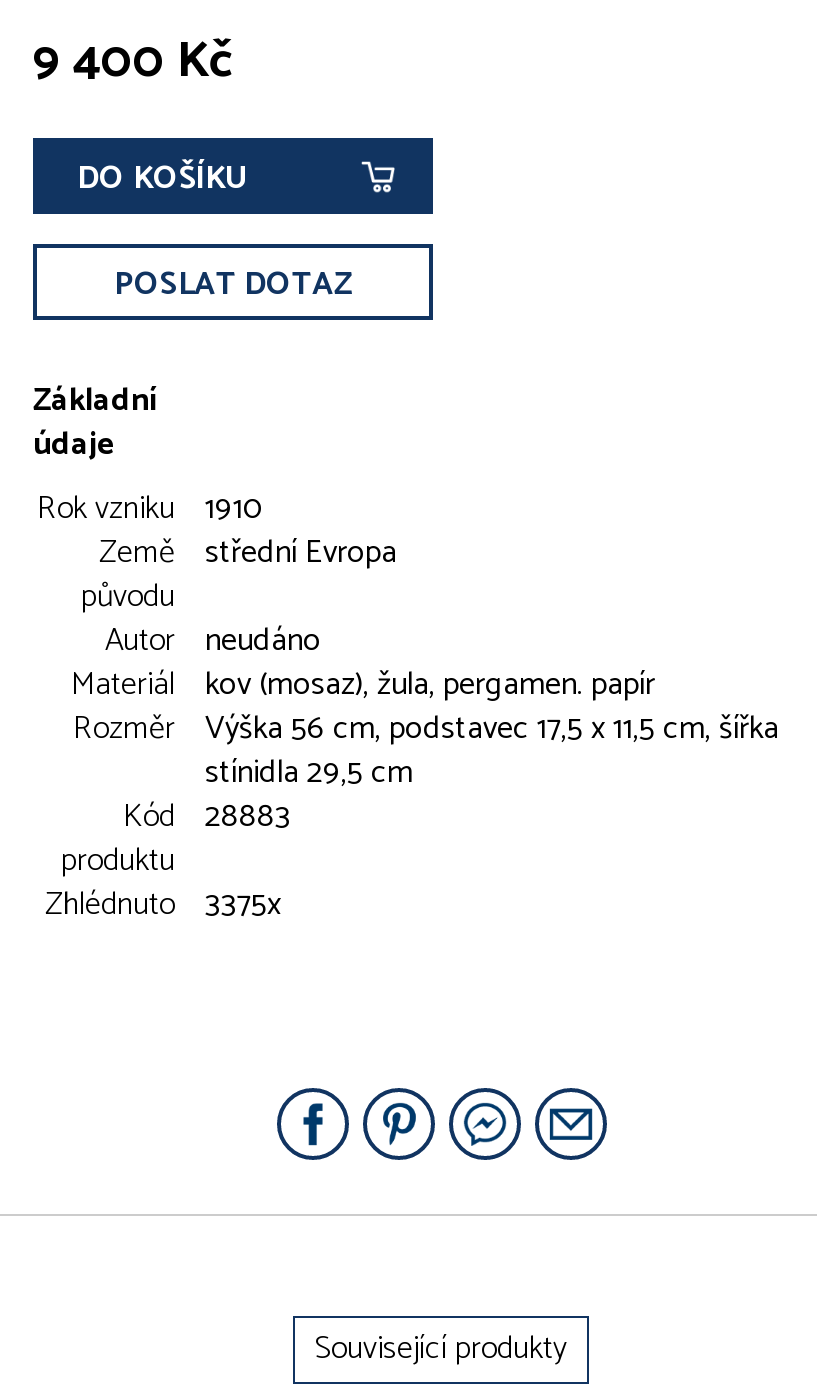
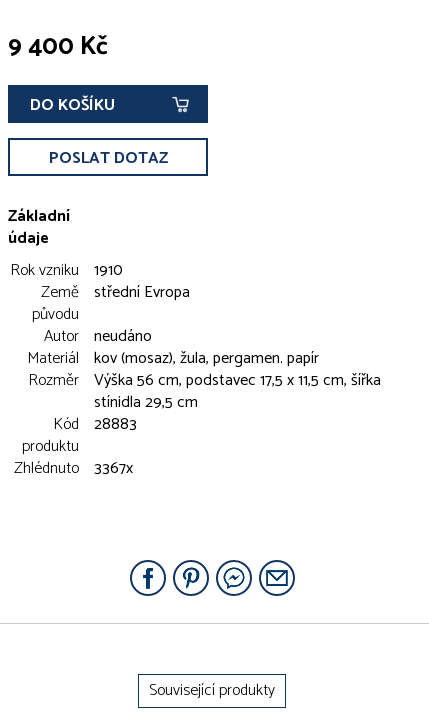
- Zhlédnuto 3375x
+ Zhlédnuto 3367x
